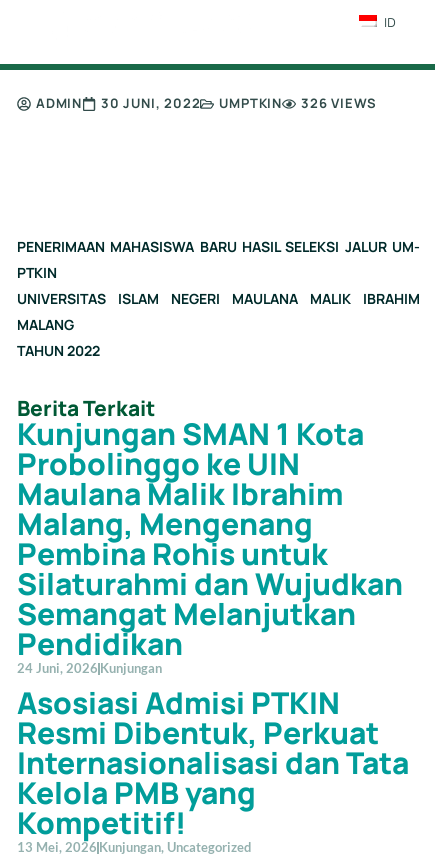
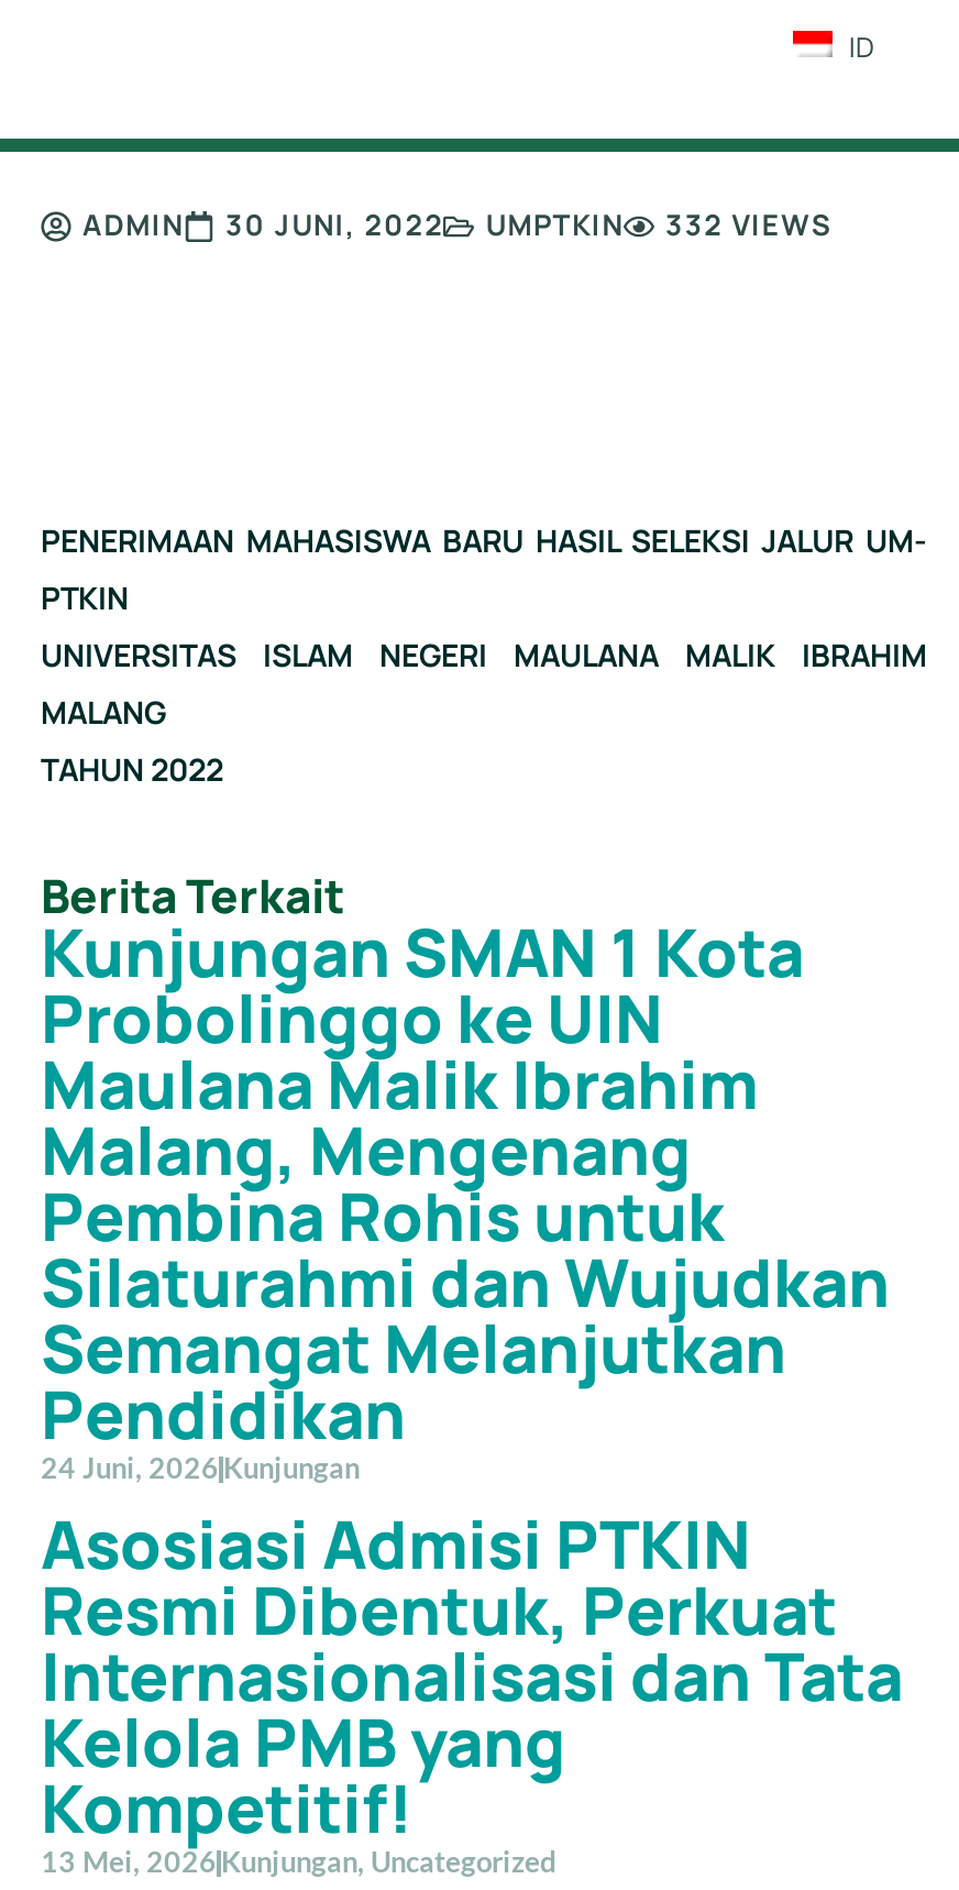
- ADMIN 30 JUNI, 2022 UMPTKIN 326 VIEWS
+ ADMIN 30 JUNI, 2022 UMPTKIN 332 VIEWS
